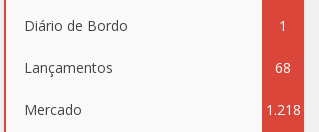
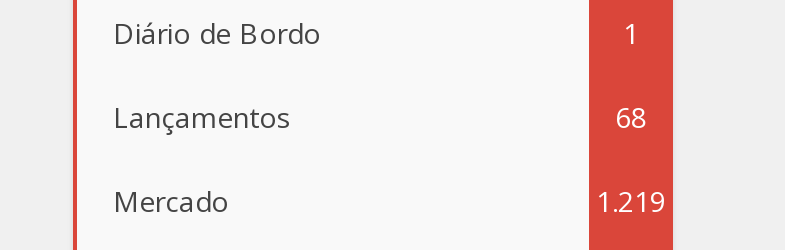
- 1.218
+ 1.219
